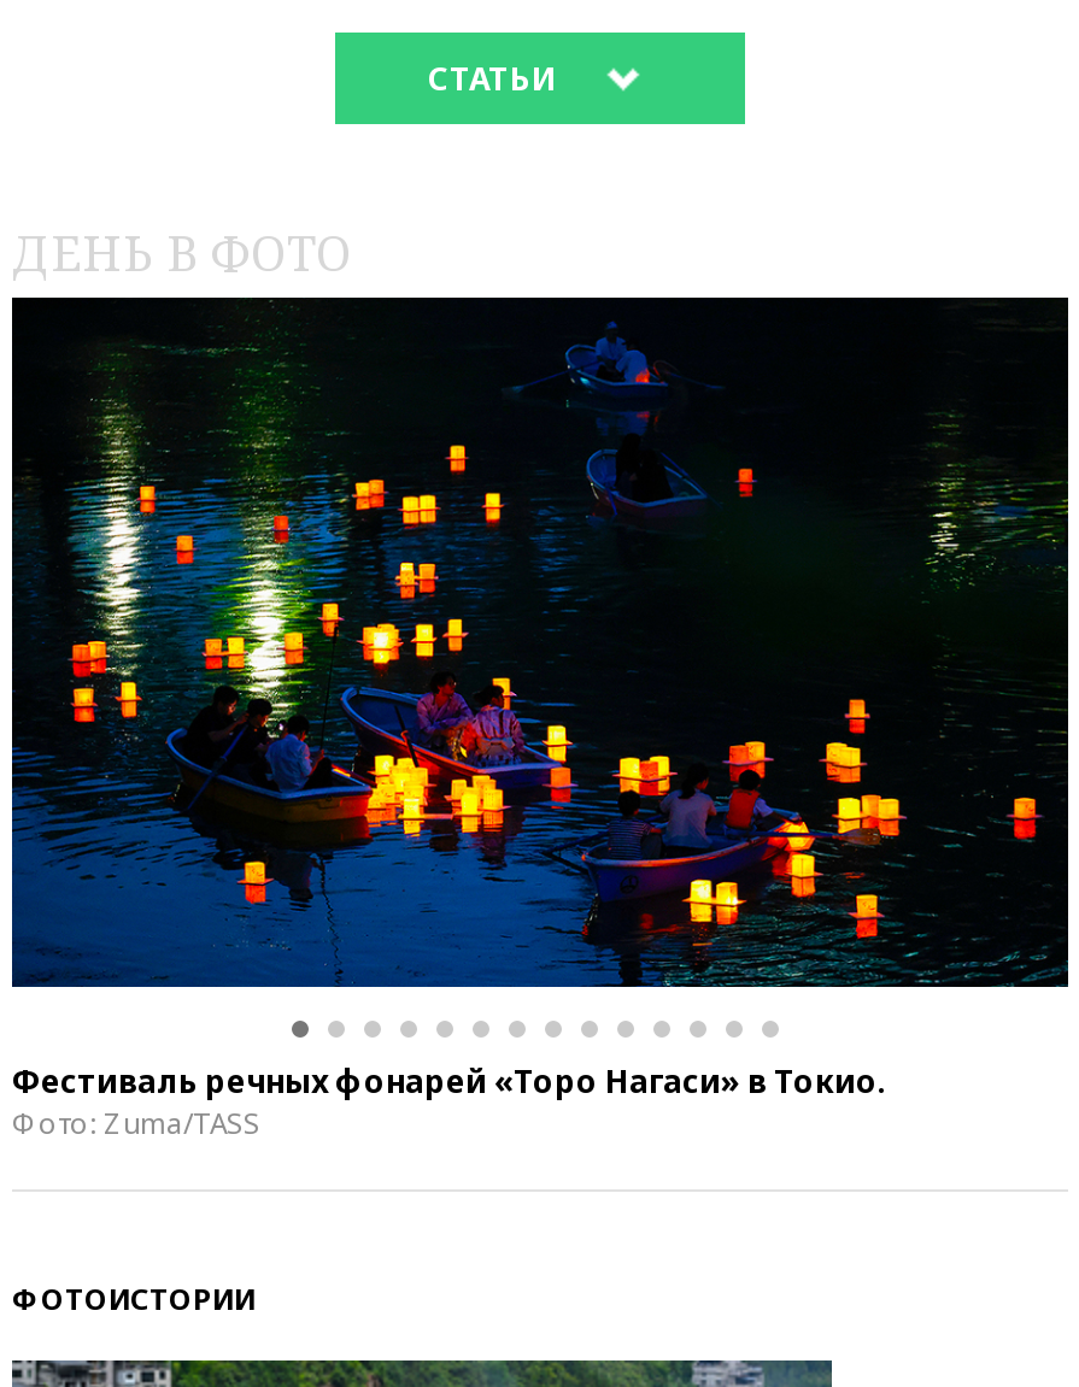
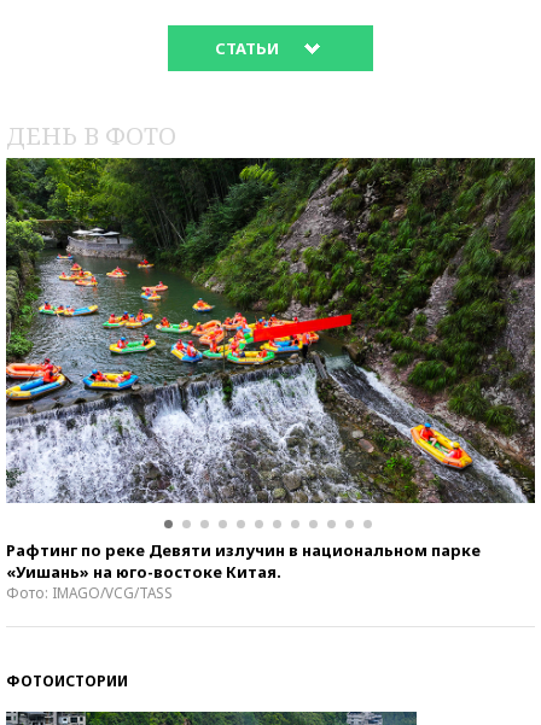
- [image]
- Фестиваль речных фонарей «Торо Нагаси» в Токио.
- Фото: Zuma/TASS
+ [image]
+ Рафтинг по реке Девяти излучин в национальном парке
+ «Уишань» на юго-востоке Китая.
+ Фото: IMAGO/VCG/TASS
